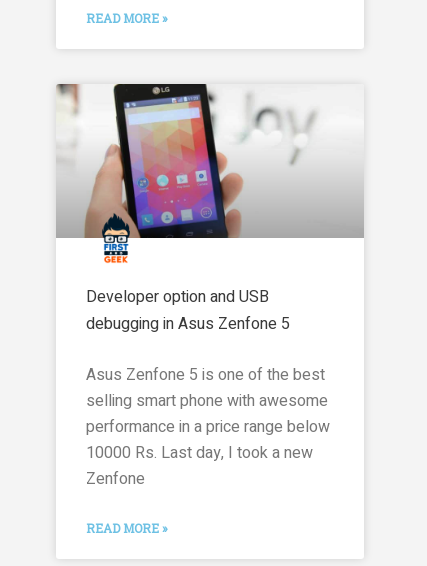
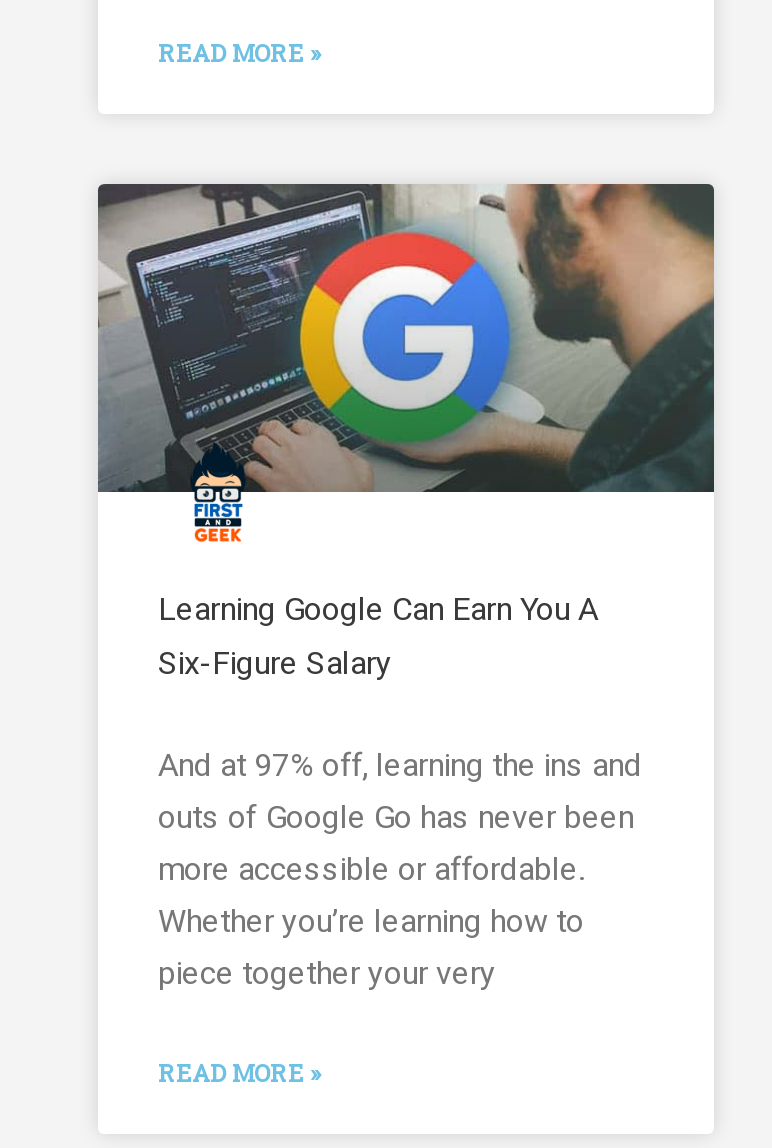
- [image]
+ [image]

- Developer option and USB
- debugging in Asus Zenfone 5
+ Learning Google Can Earn You A
+ Six-Figure Salary

- Asus Zenfone 5 is one of the best
- selling smart phone with awesome
- performance in a price range below
- 10000 Rs. Last day, I took a new
- Zenfone
+ And at 97% off, learning the ins and
+ outs of Google Go has never been
+ more accessible or affordable.
+ Whether you’re learning how to
+ piece together your very
